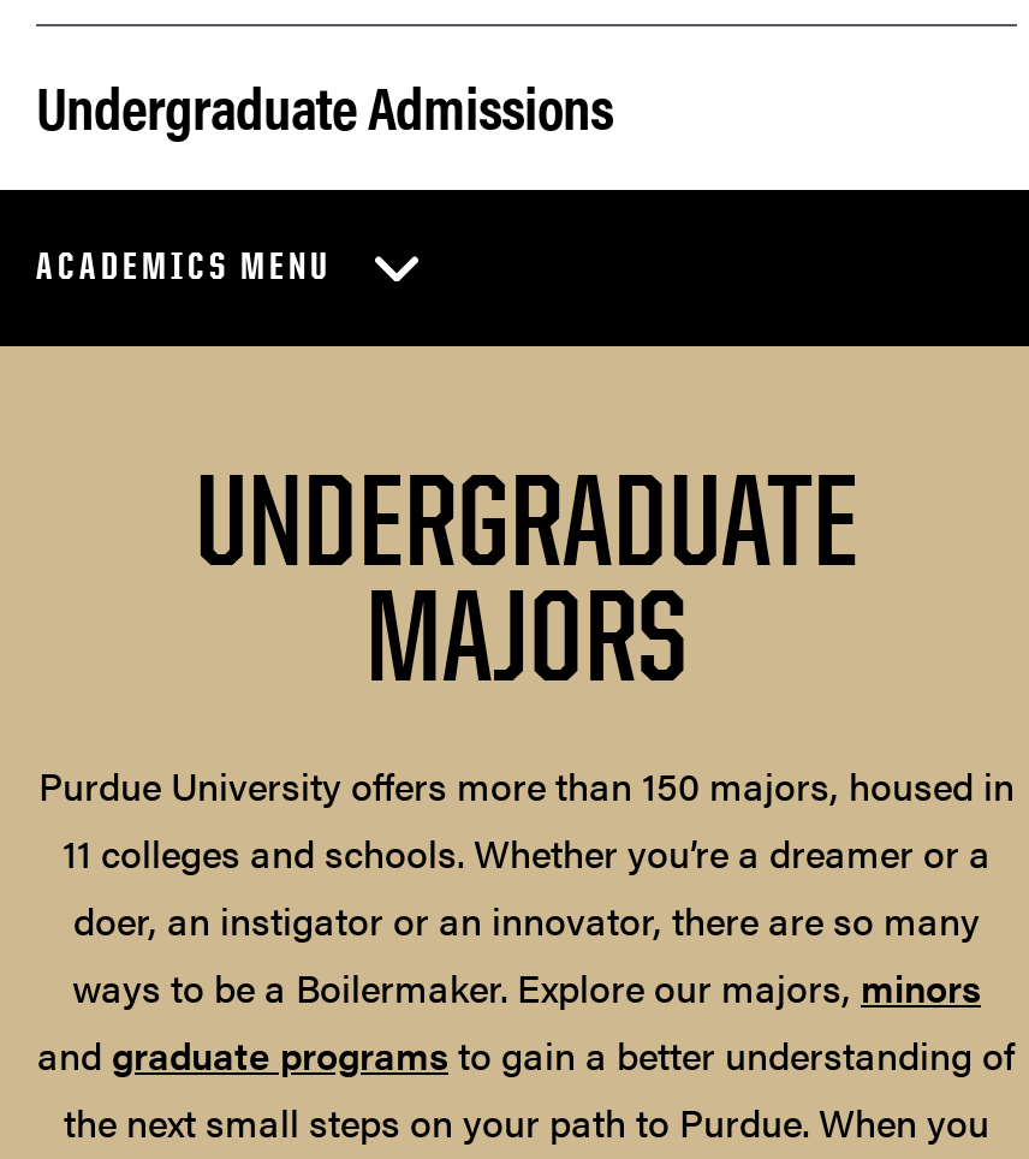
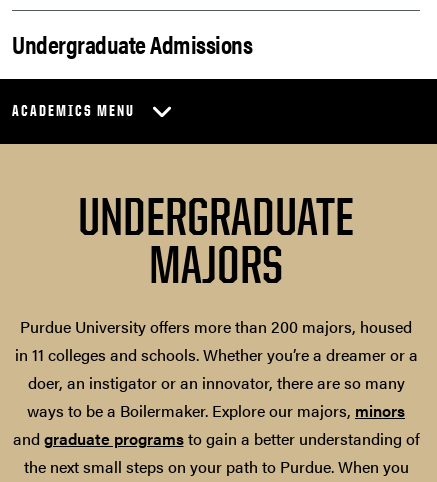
- Purdue University offers more than 150 majors, housed in
- 11 colleges and schools. Whether you’re a dreamer or a
+ Purdue University offers more than 200 majors, housed
+ in 11 colleges and schools. Whether you’re a dreamer or a
